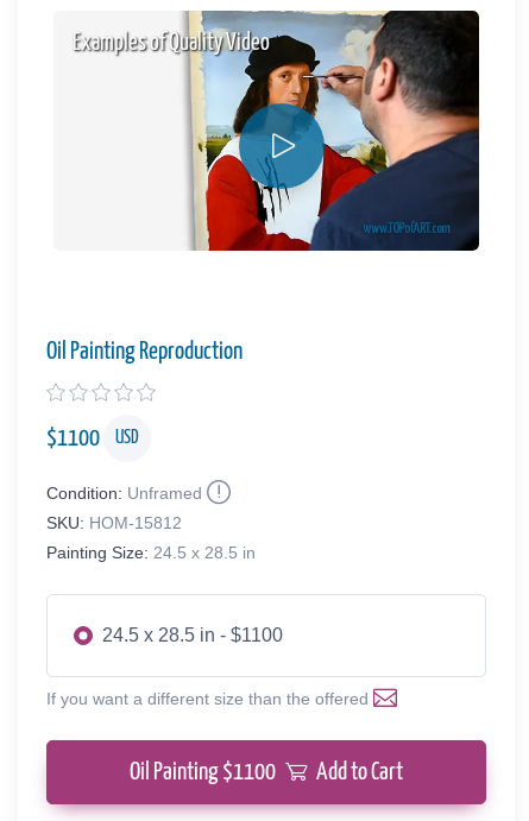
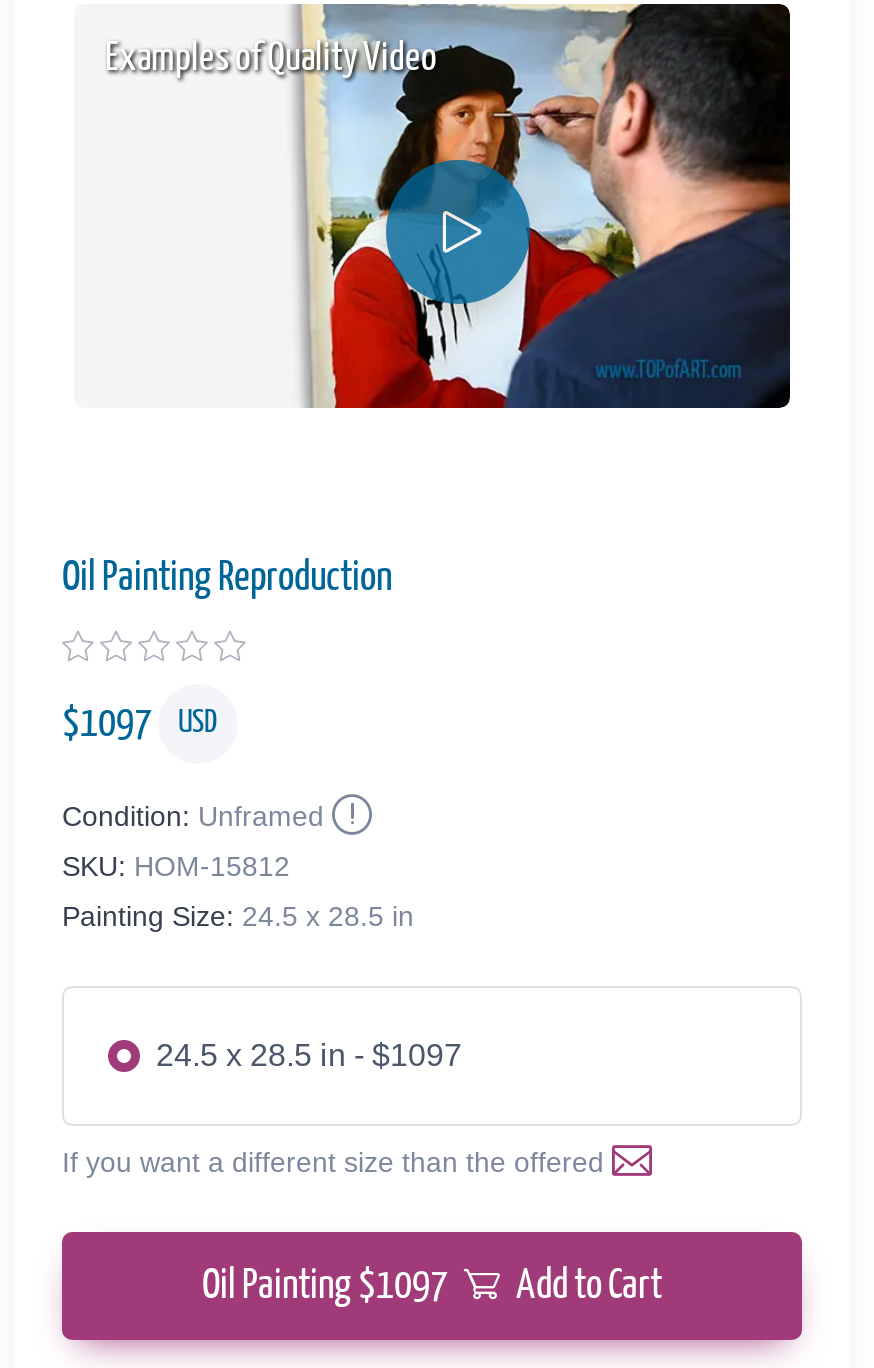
- $1100 USD
+ $1097 USD

- 24.5 x 28.5 in - $1100
+ 24.5 x 28.5 in - $1097

- Oil Painting $1100 Add to Cart
+ Oil Painting $1097 Add to Cart
